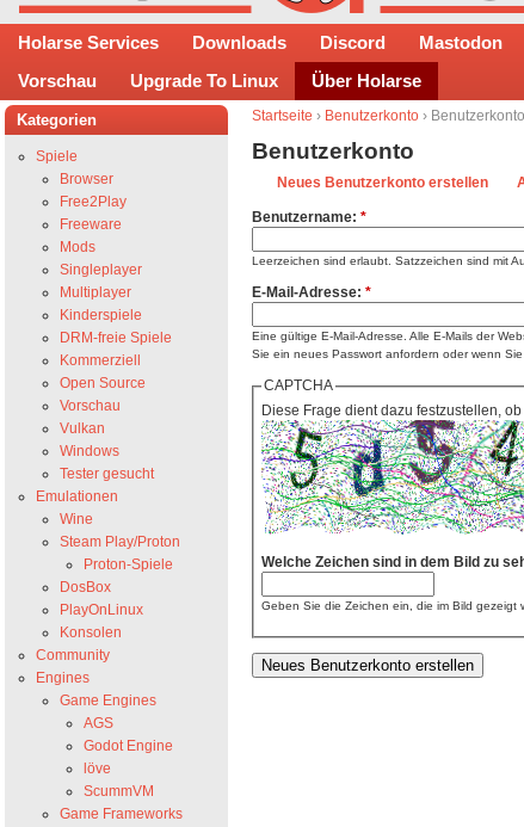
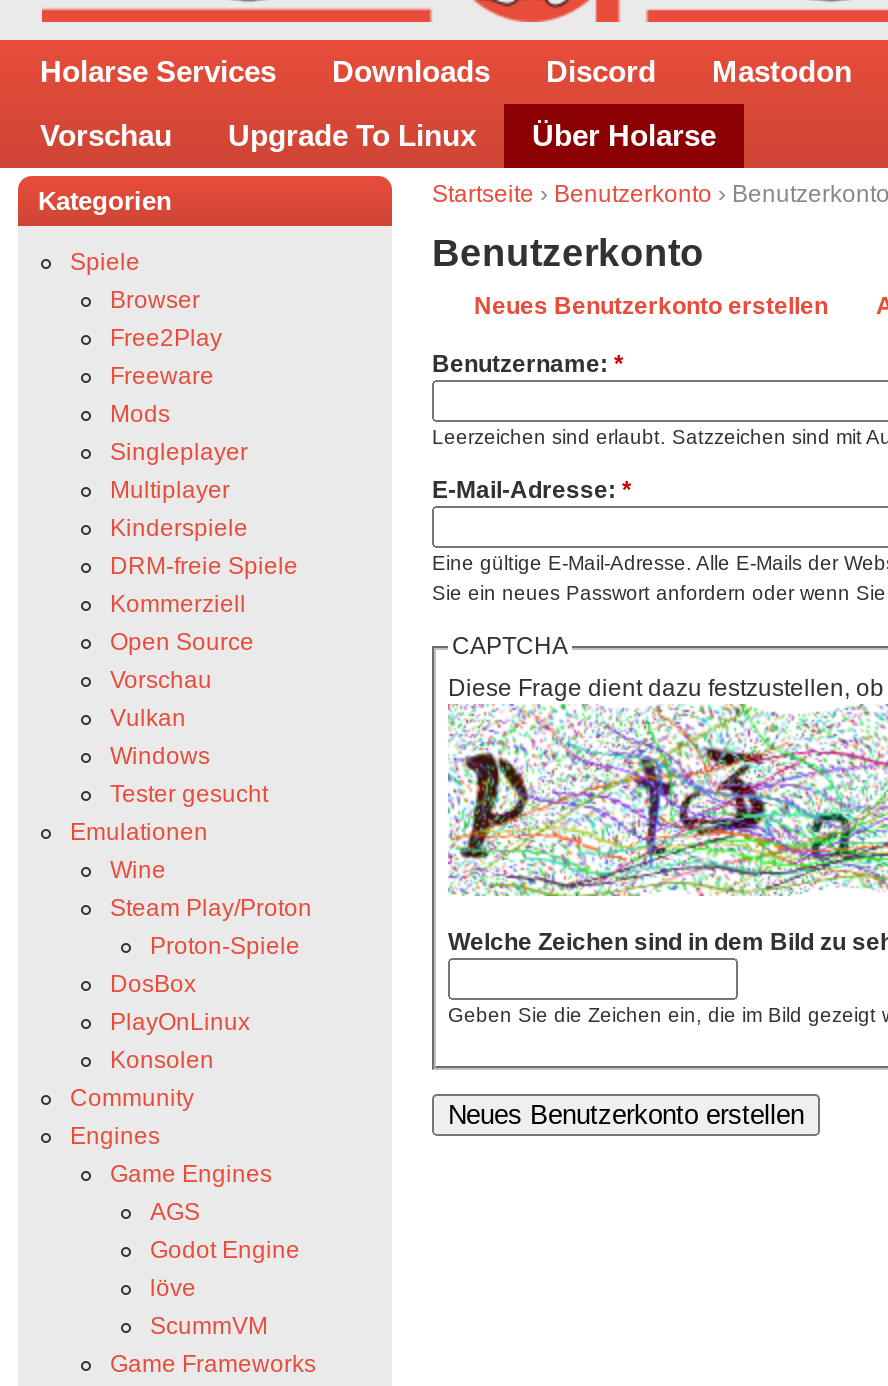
- [image]
+ [image]
